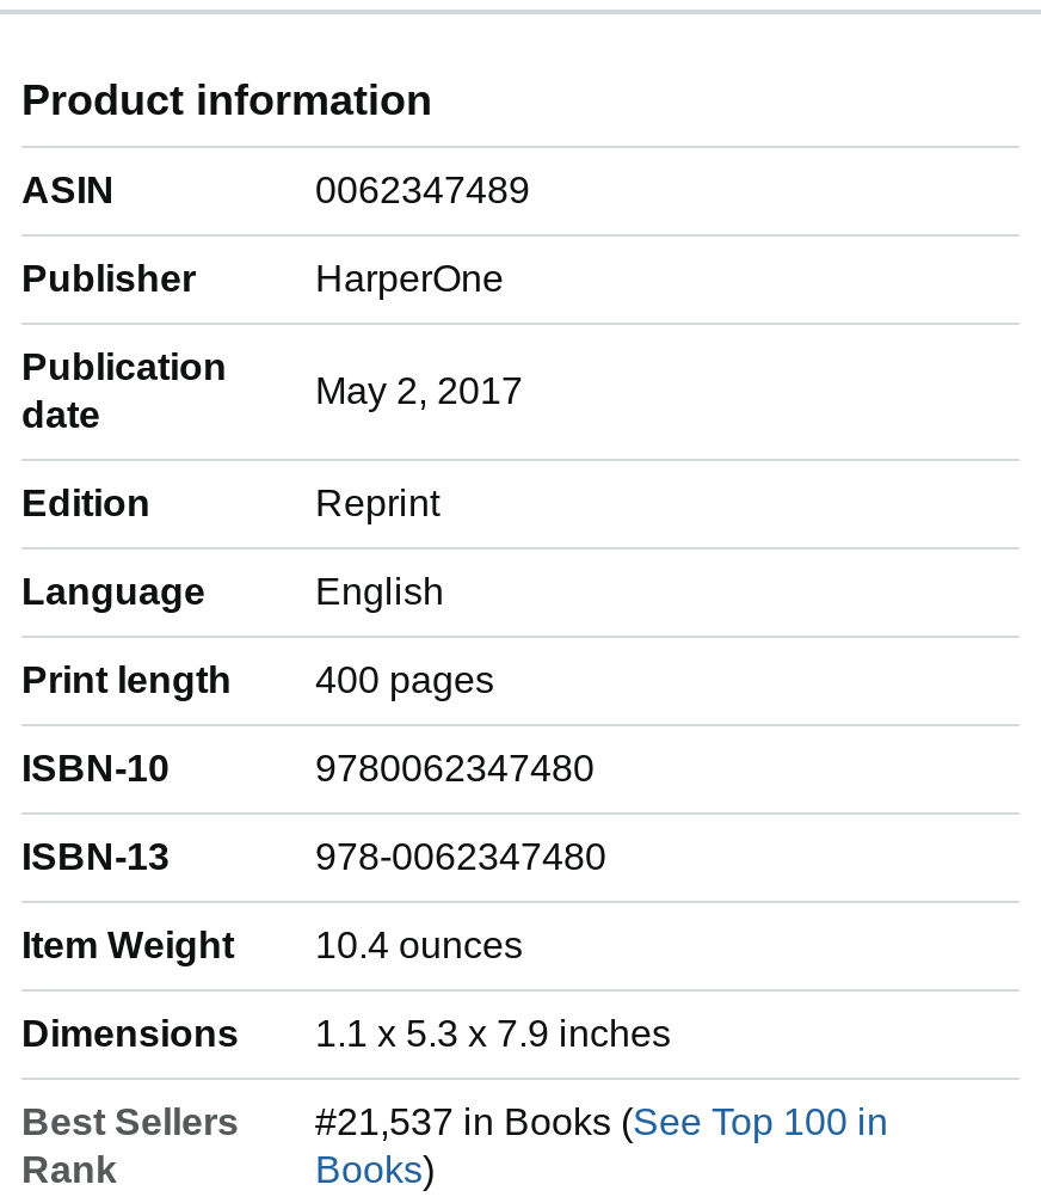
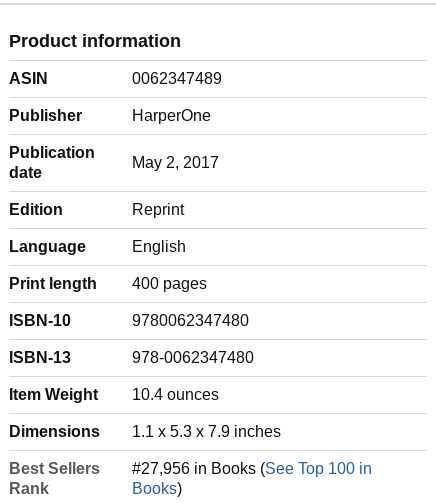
- #21,537 in Books (See Top 100 in
+ #27,956 in Books (See Top 100 in
